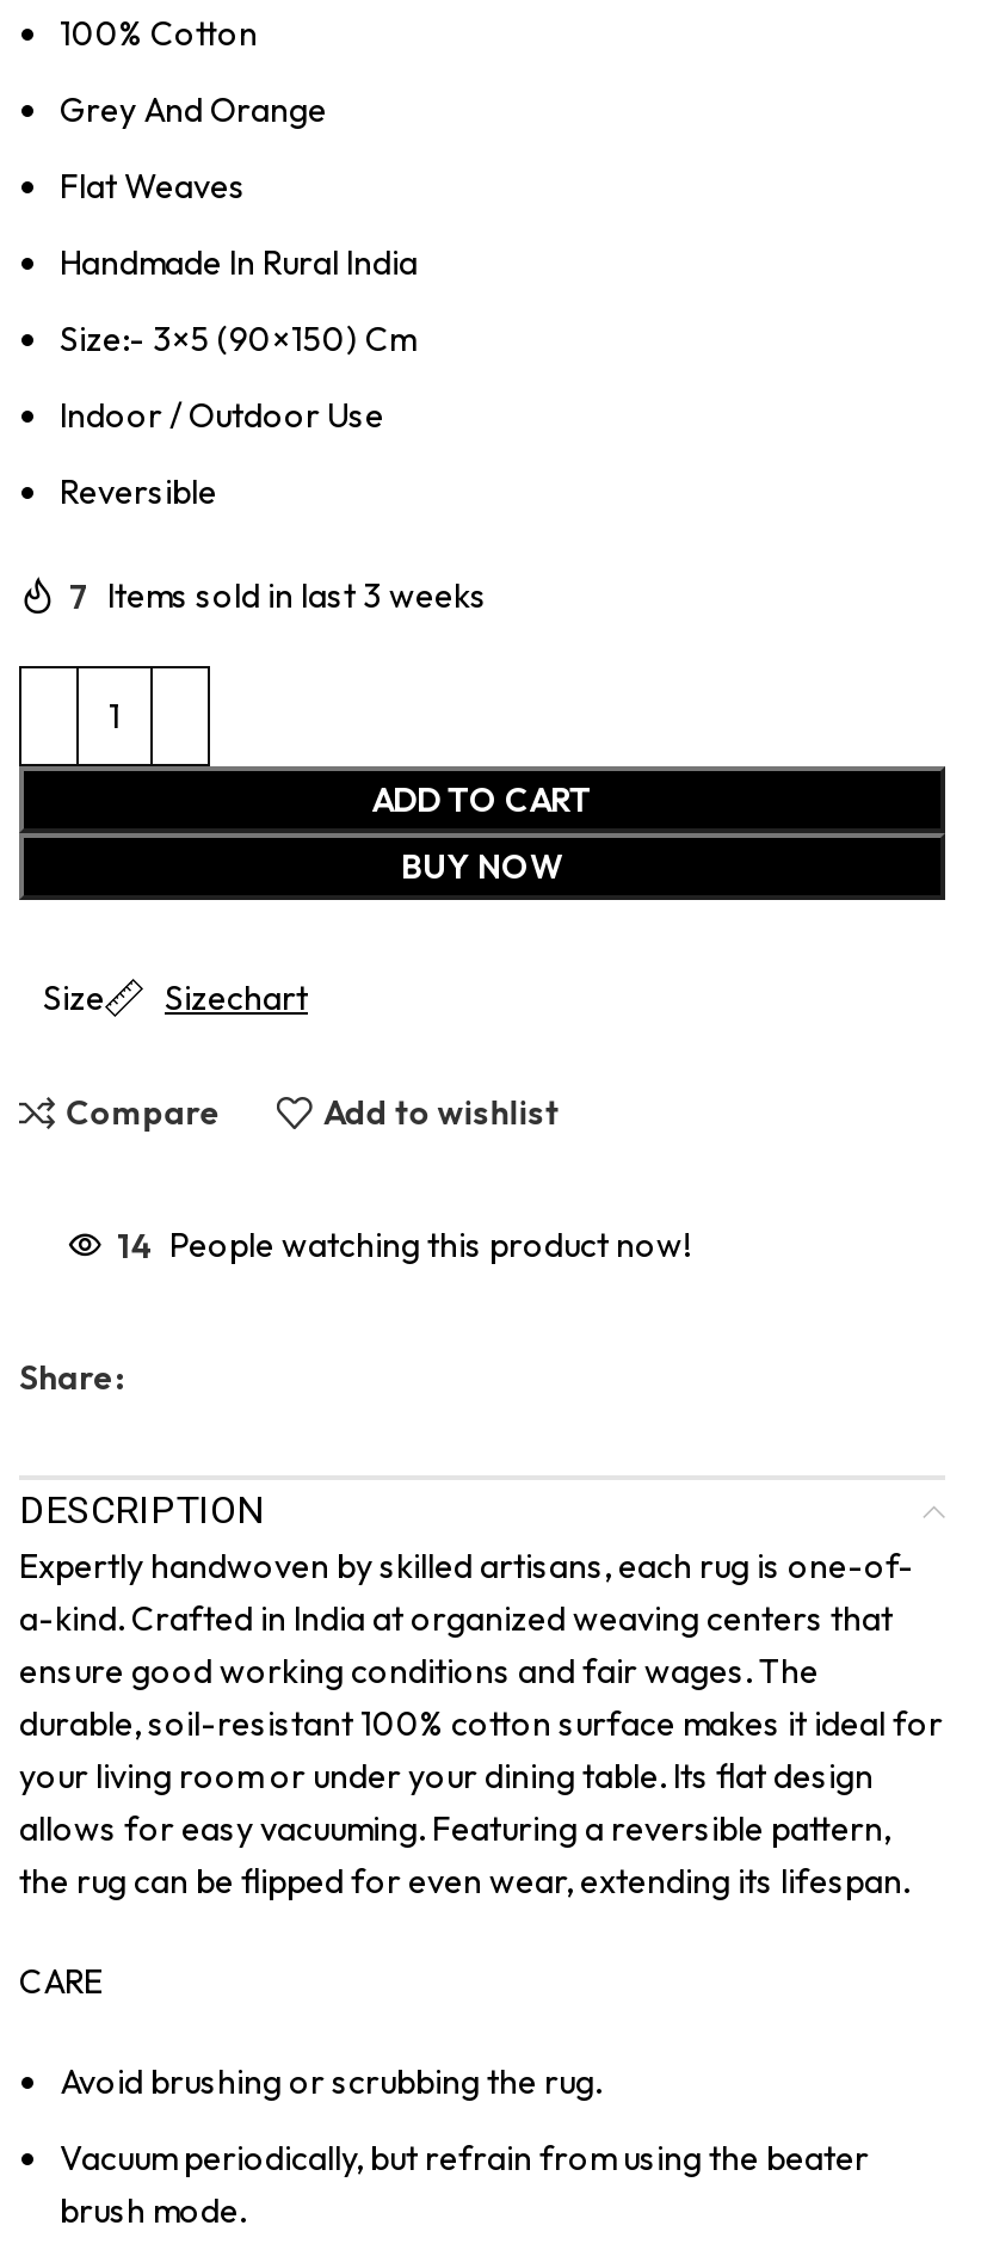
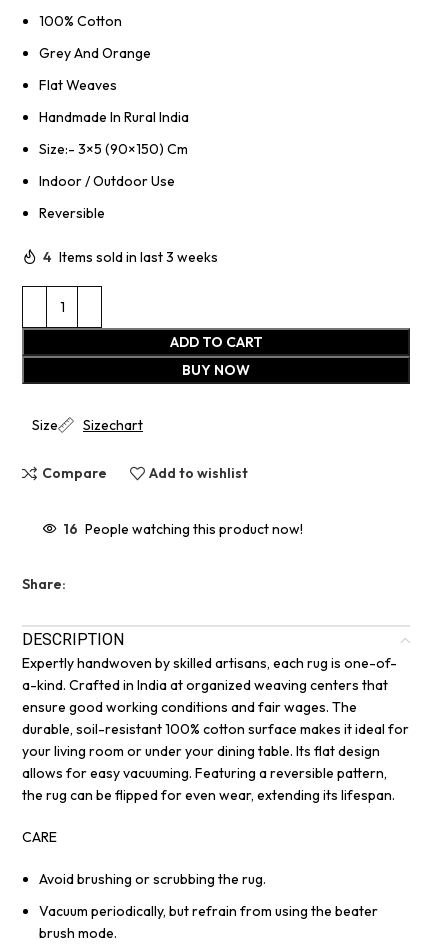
- 7 Items sold in last 3 weeks
+ 4 Items sold in last 3 weeks

- 14 People watching this product now!
+ 16 People watching this product now!
